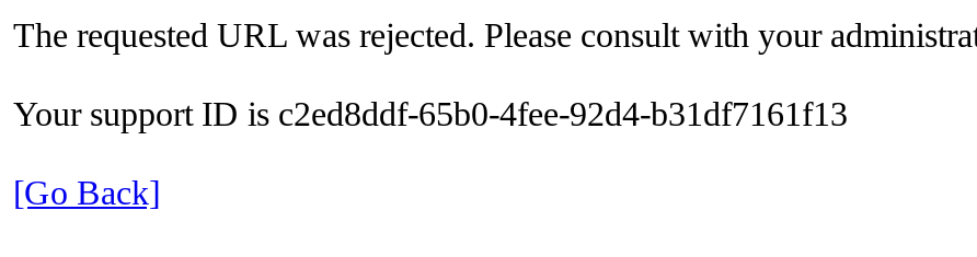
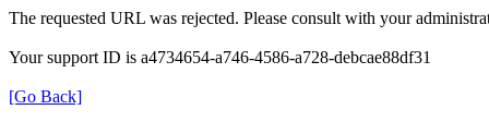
- Your support ID is c2ed8ddf-65b0-4fee-92d4-b31df7161f13
+ Your support ID is a4734654-a746-4586-a728-debcae88df31
